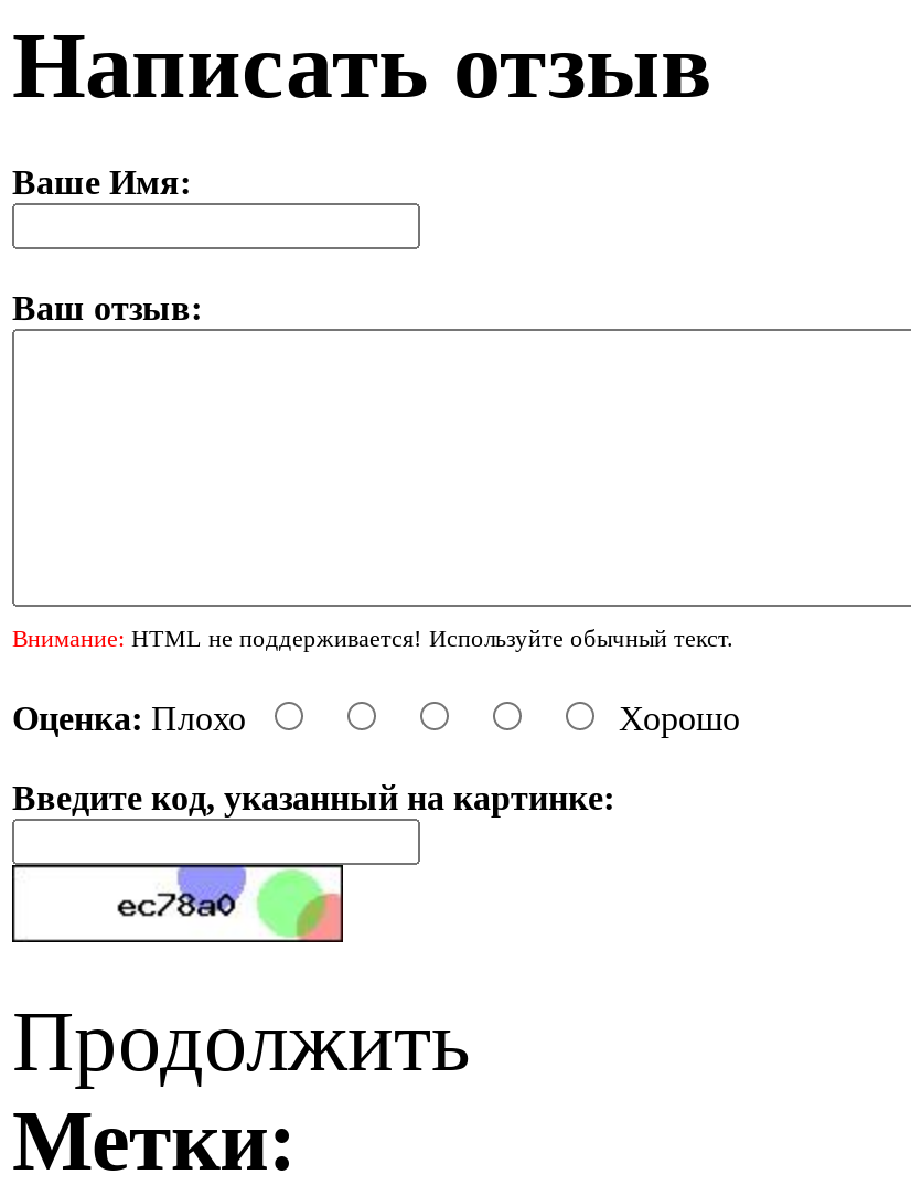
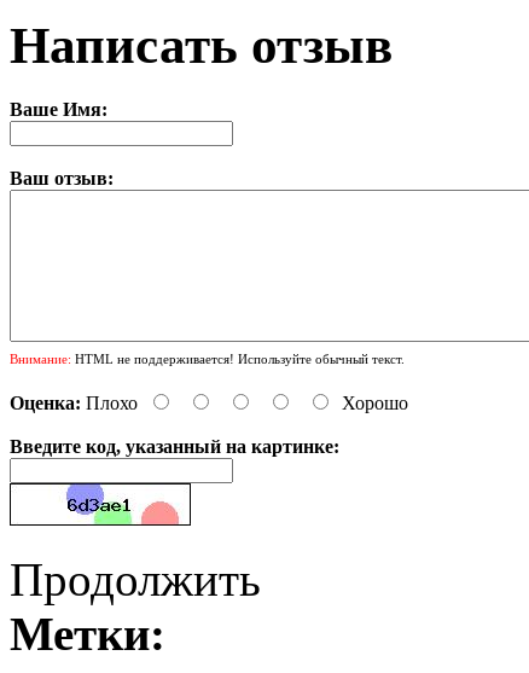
- [image]
+ [image]
